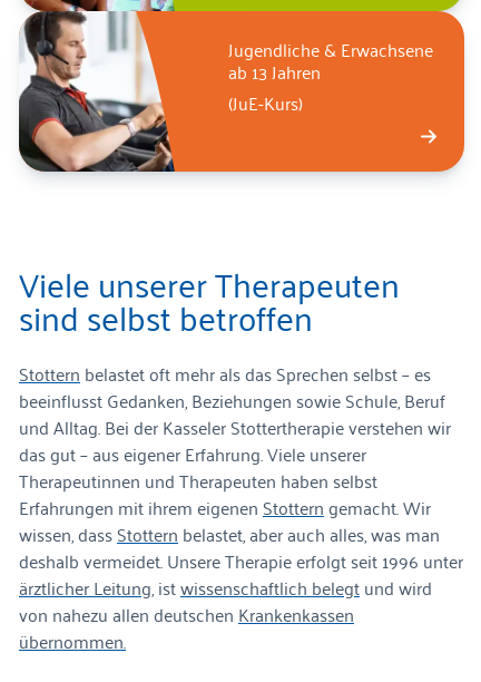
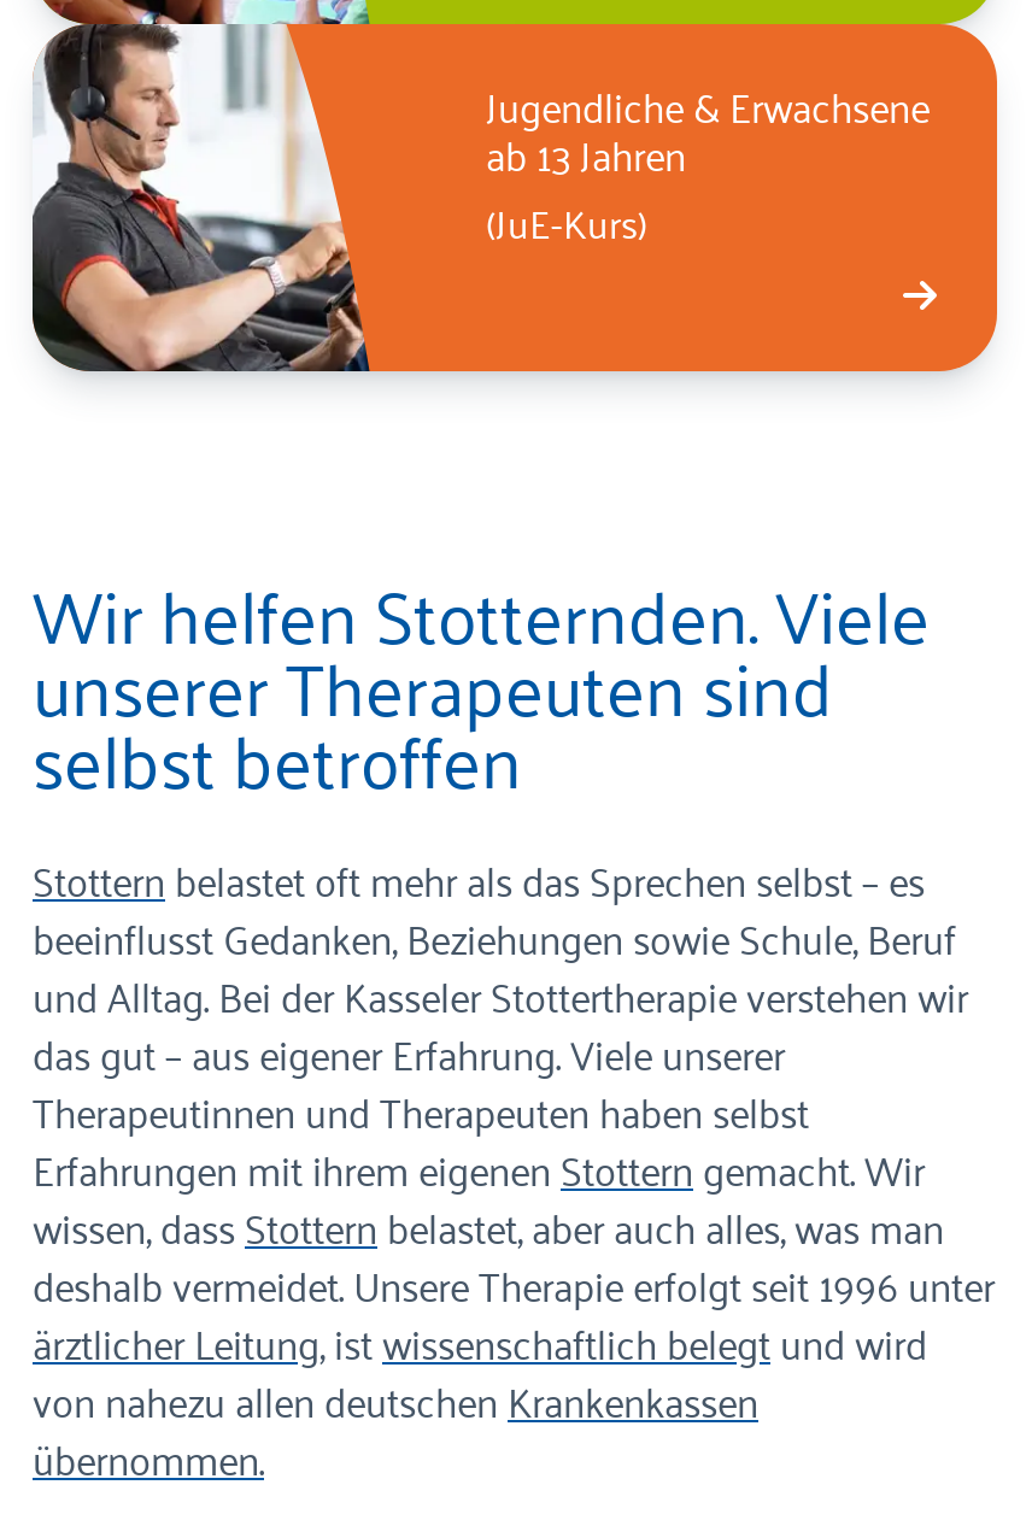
- Viele unserer Therapeuten
- sind selbst betroffen
+ Wir helfen Stotternden. Viele
+ unserer Therapeuten sind
+ selbst betroffen
